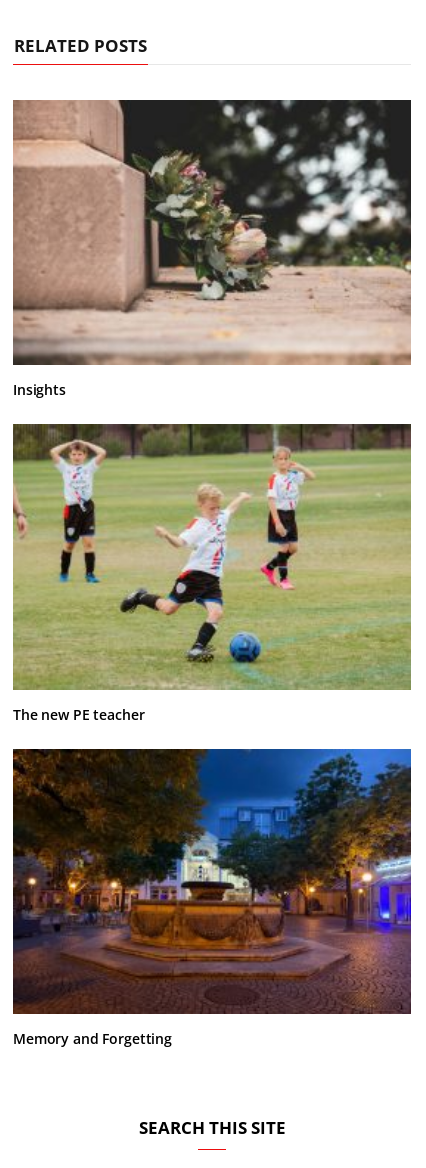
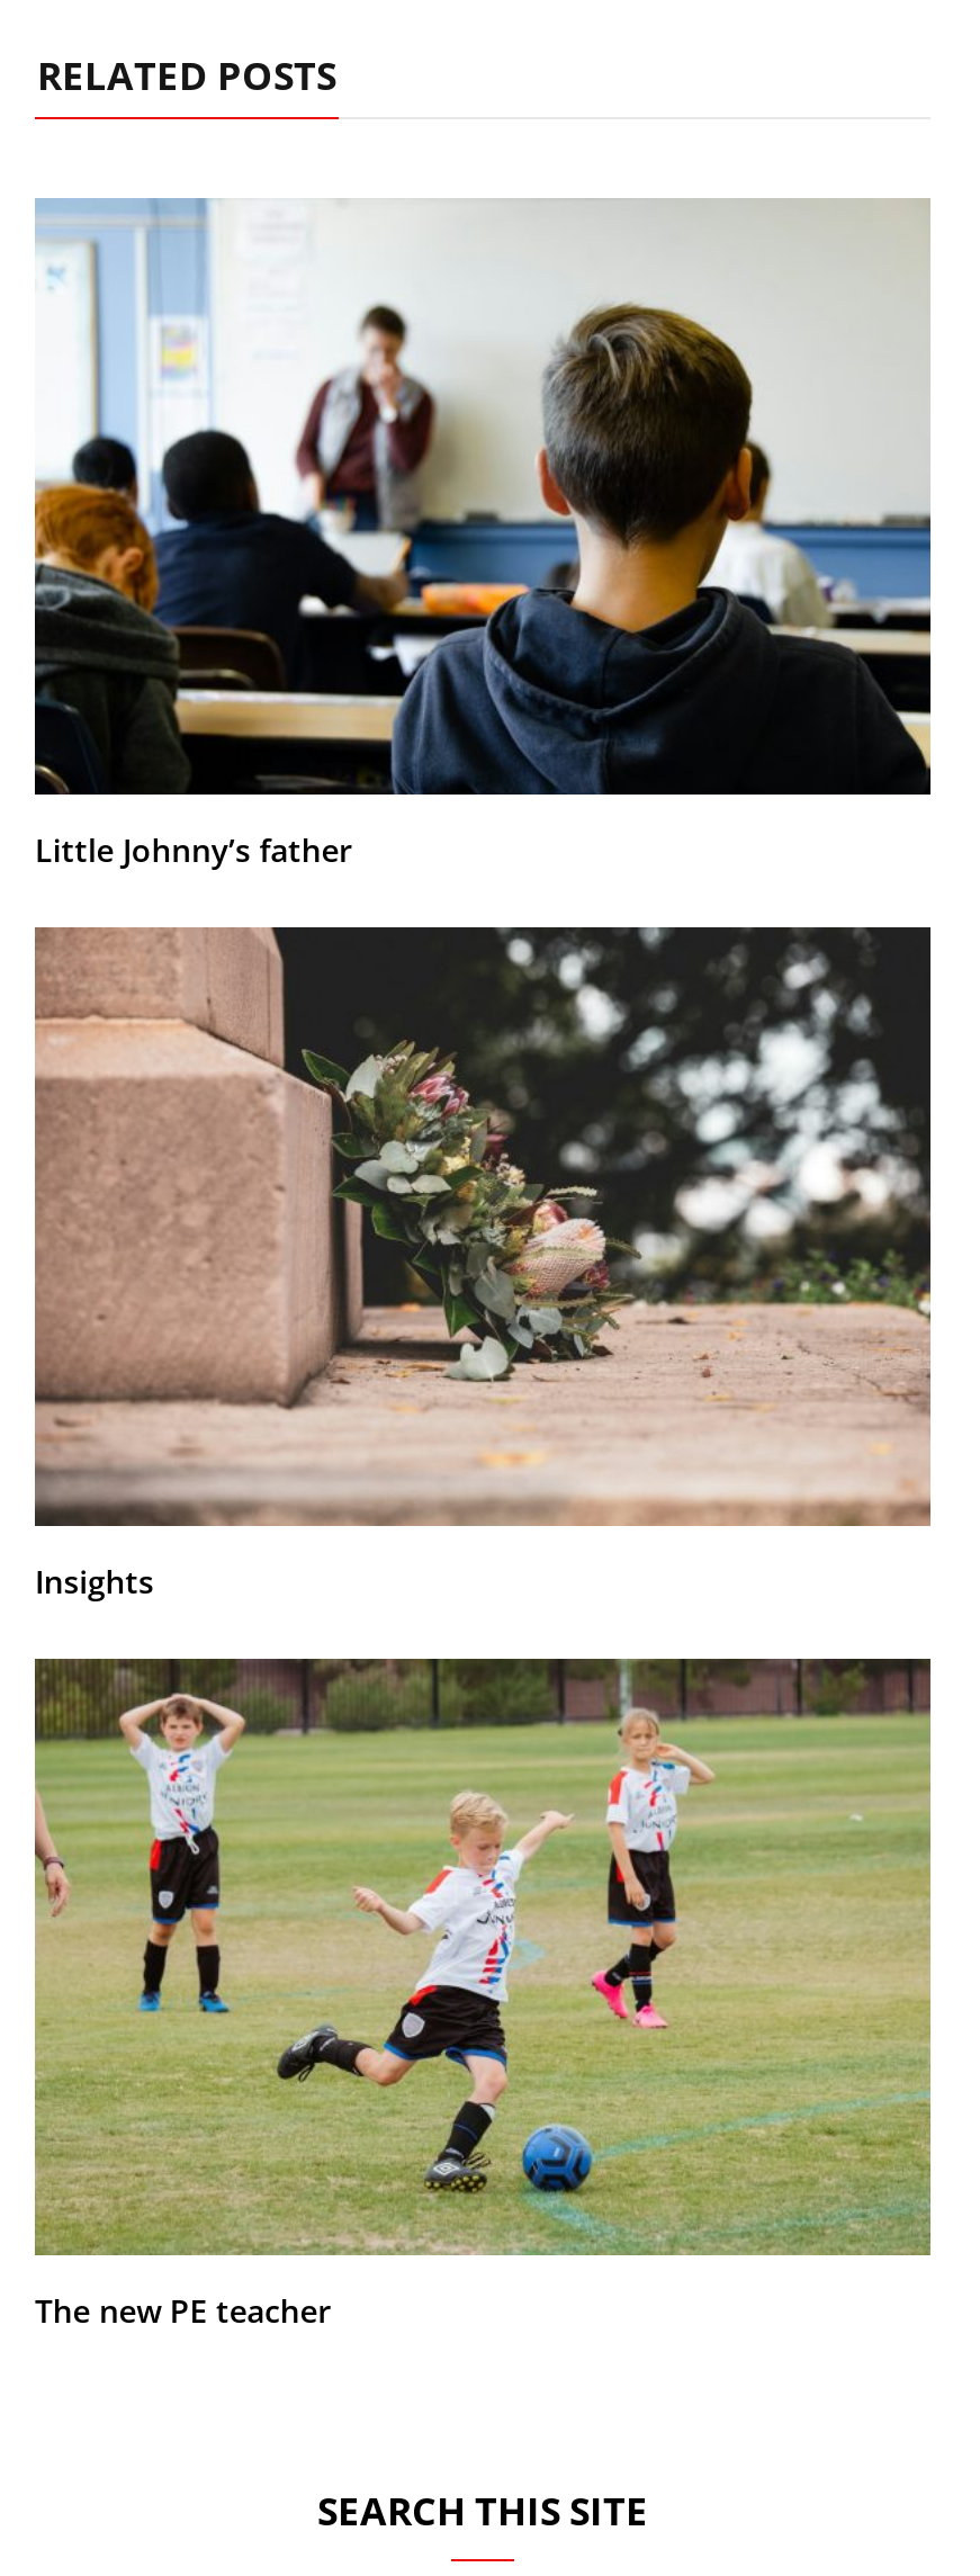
+ [image]
+ Little Johnny’s father

moved down: [image] | Insights | The new PE teacher

- [image]
- Memory and Forgetting
